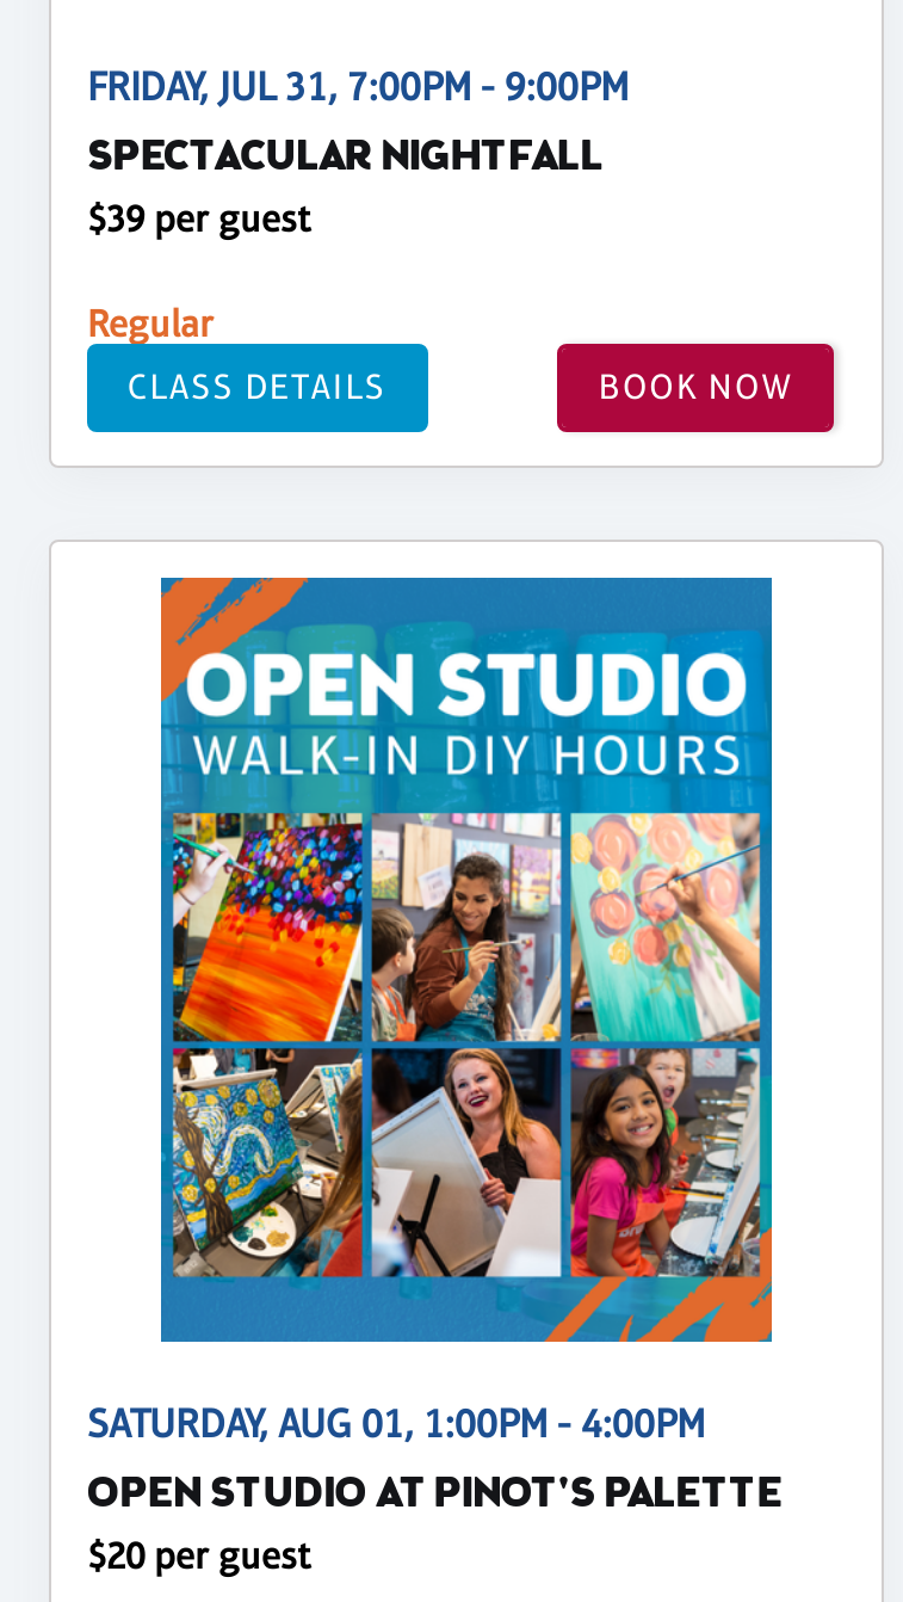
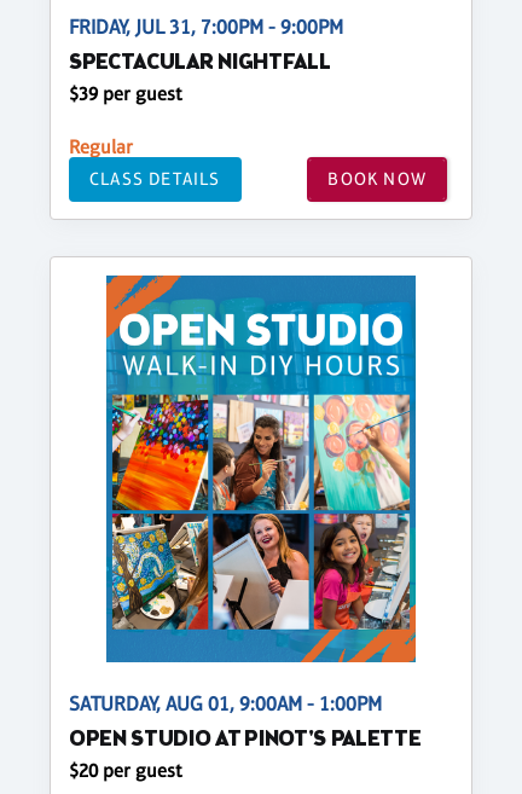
- SATURDAY, AUG 01, 1:00PM - 4:00PM
+ SATURDAY, AUG 01, 9:00AM - 1:00PM
